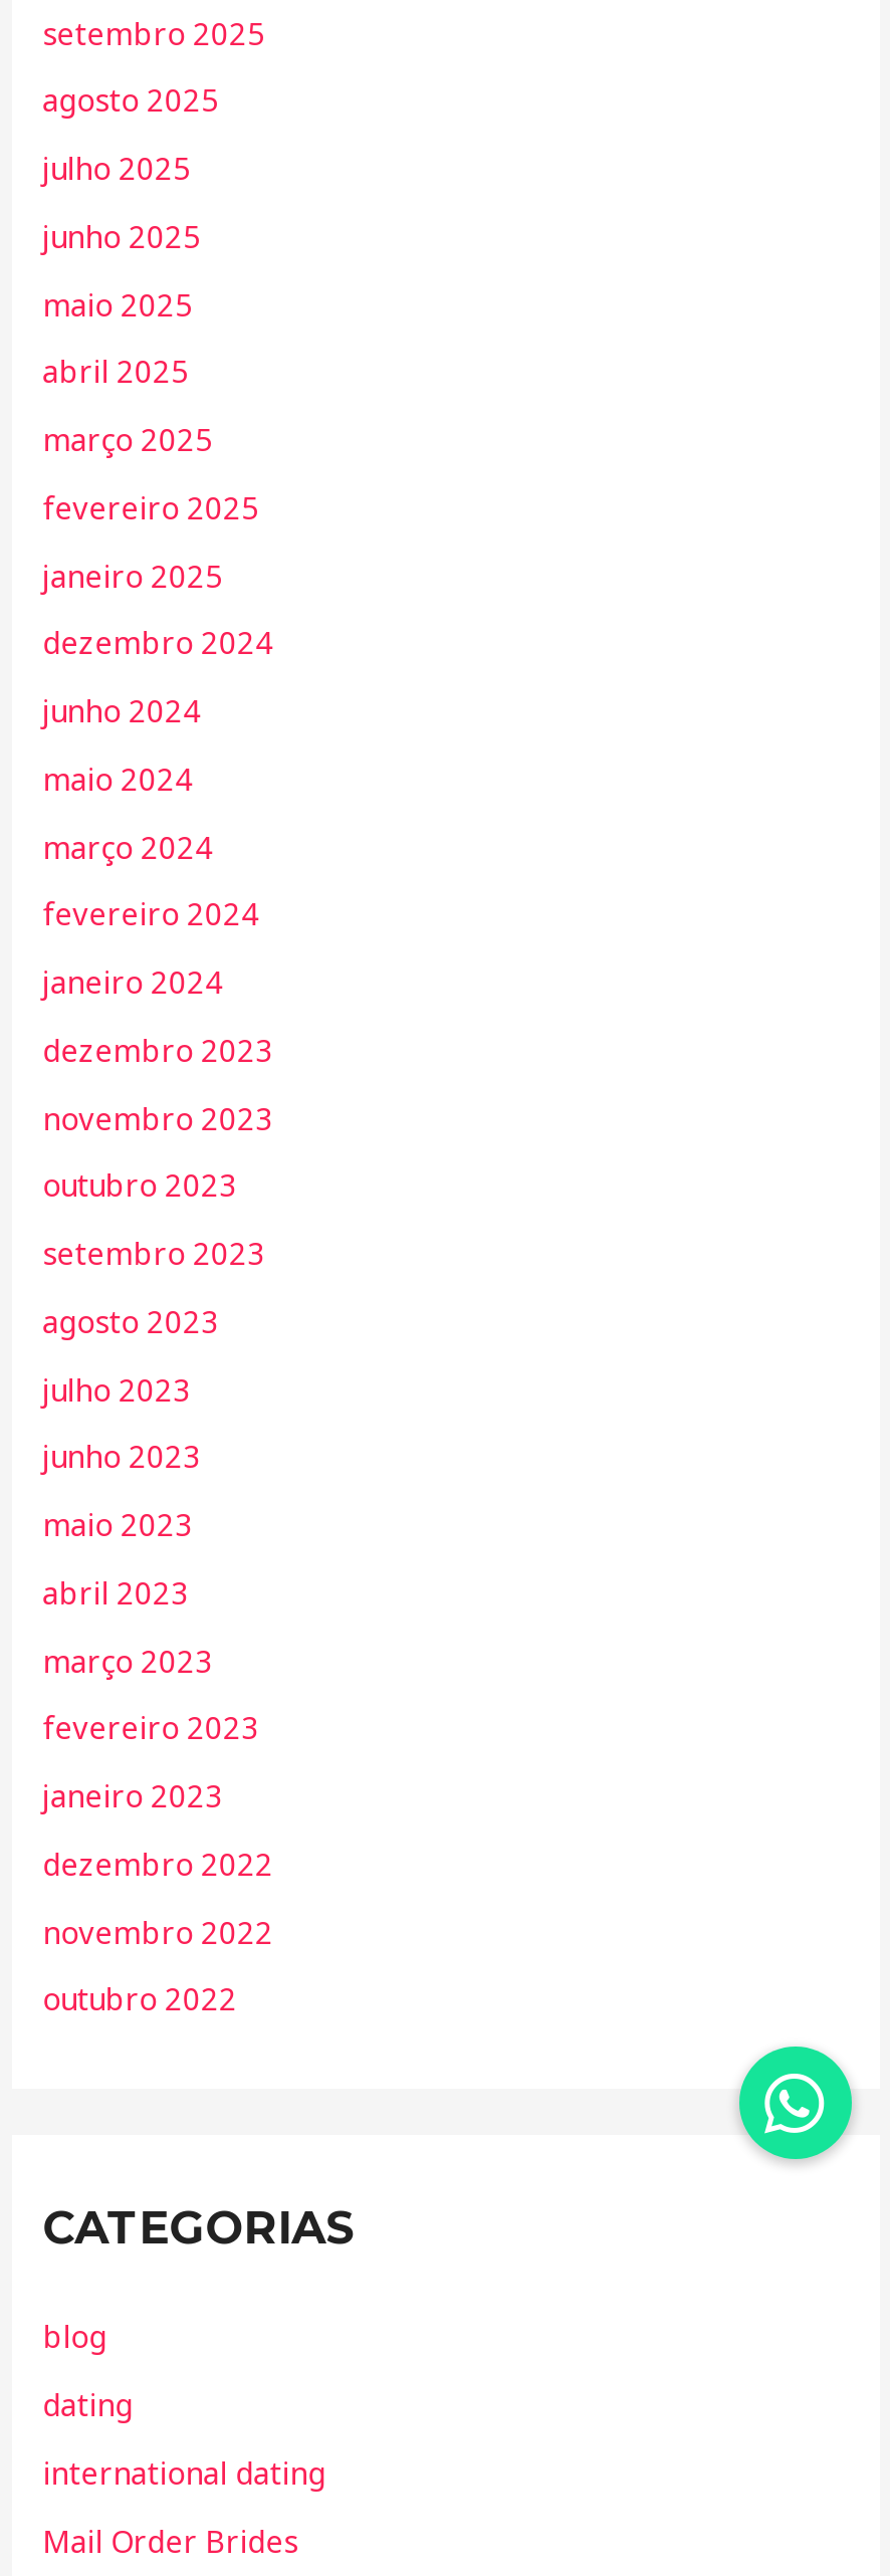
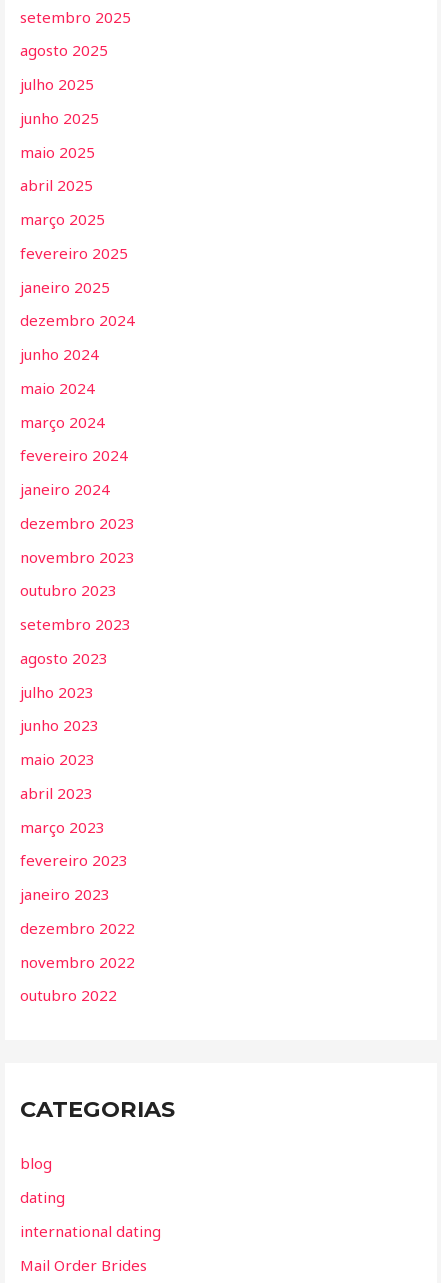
- [image]
